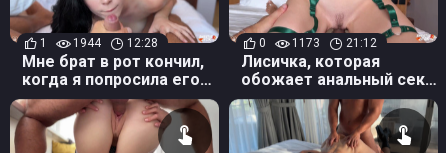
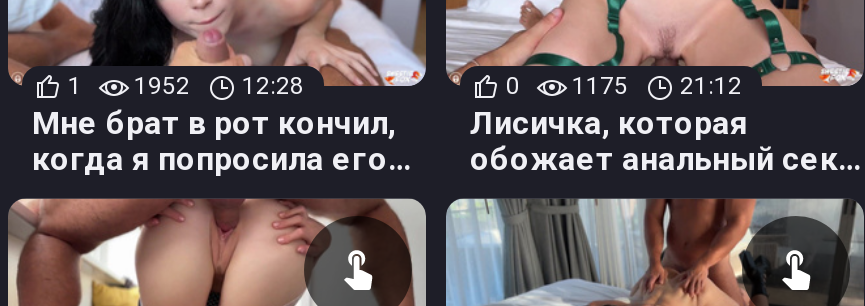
- 1 1944 12:28
+ 1 1952 12:28

- 0 1173 21:12
+ 0 1175 21:12
